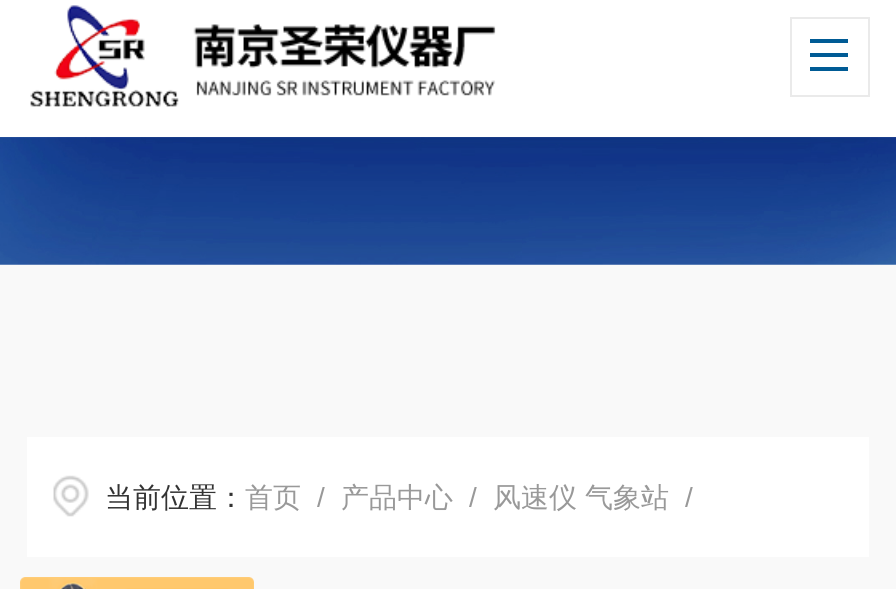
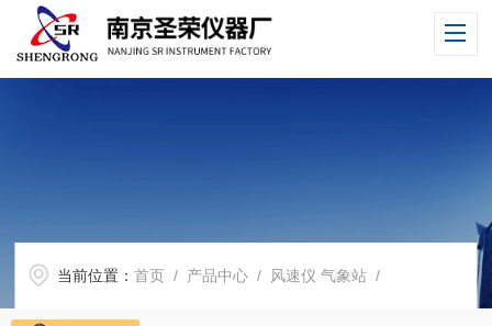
+ [image]
